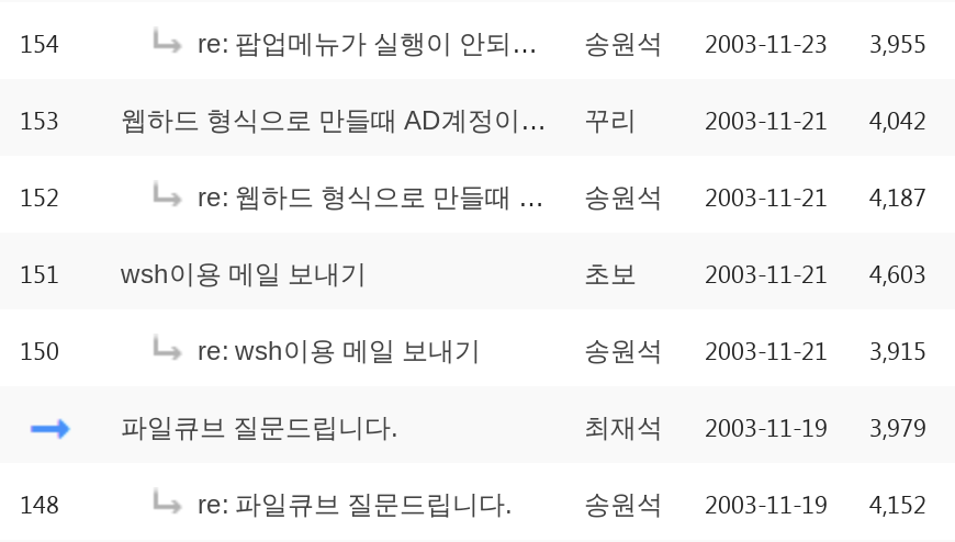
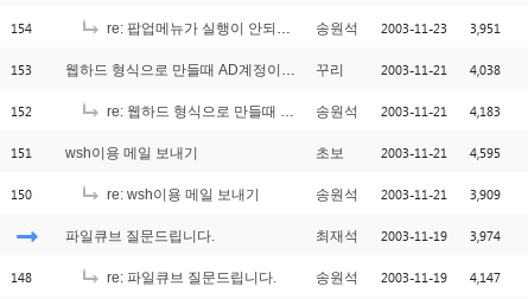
- 송원석 2003-11-23 3,955
+ 송원석 2003-11-23 3,951

- 2003-11-21 4,042
+ 2003-11-21 4,038

- 송원석 2003-11-21 4,187
+ 송원석 2003-11-21 4,183

- 2003-11-21 4,603
+ 2003-11-21 4,595

- 송원석 2003-11-21 3,915
+ 송원석 2003-11-21 3,909

- 최재석 2003-11-19 3,979
+ 최재석 2003-11-19 3,974

- 송원석 2003-11-19 4,152
+ 송원석 2003-11-19 4,147
